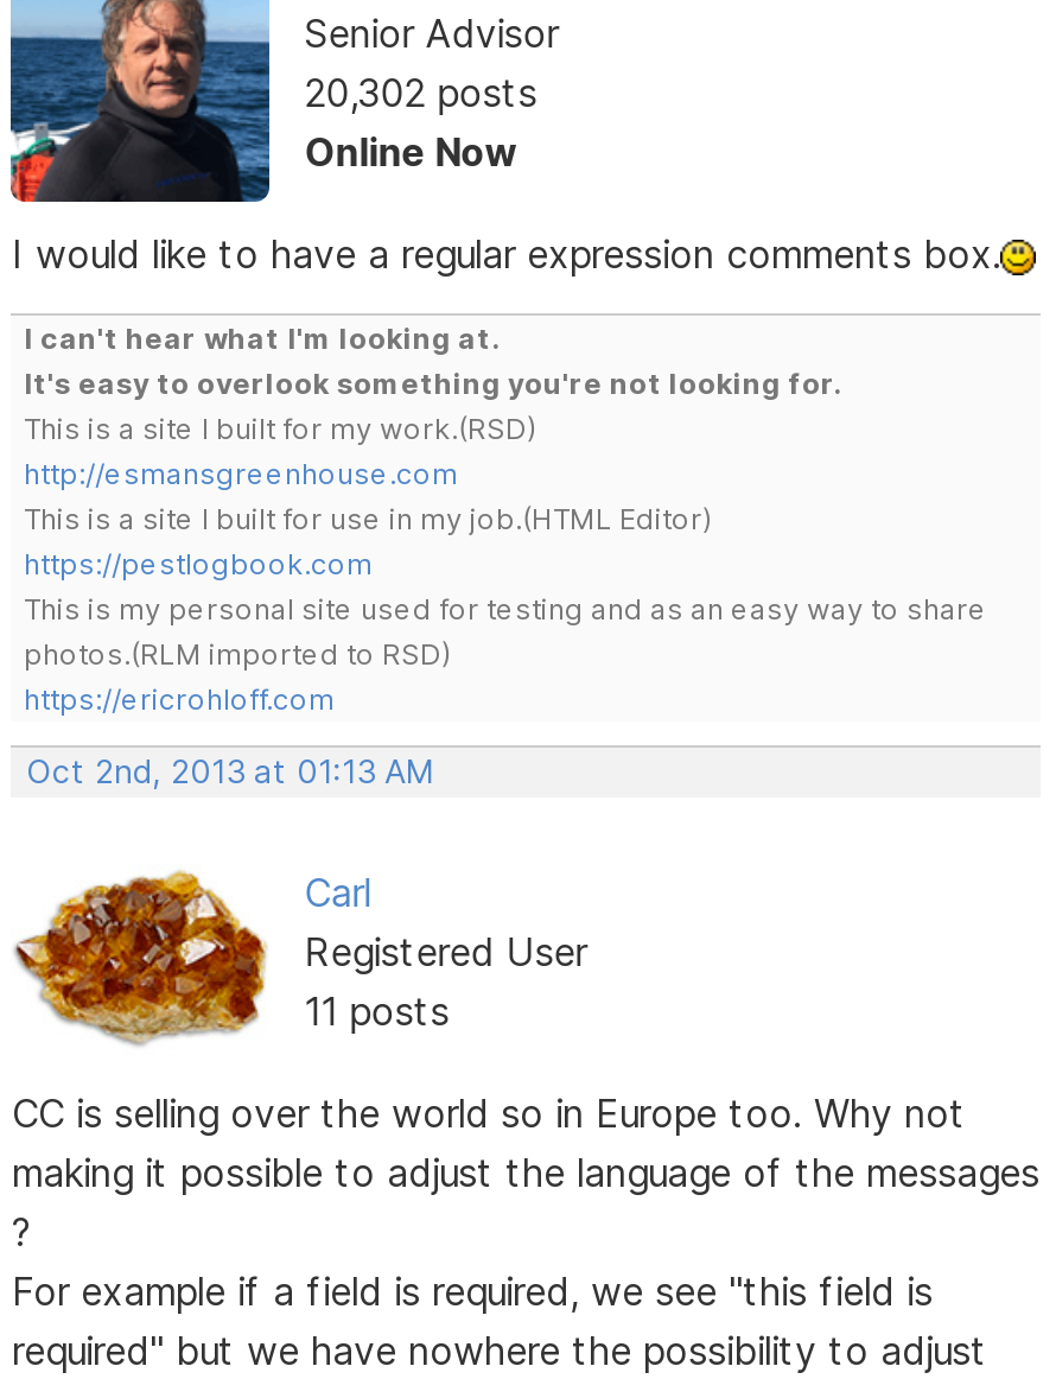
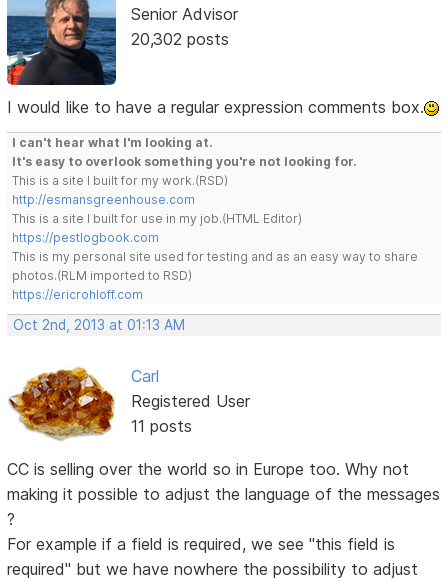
- Online Now
